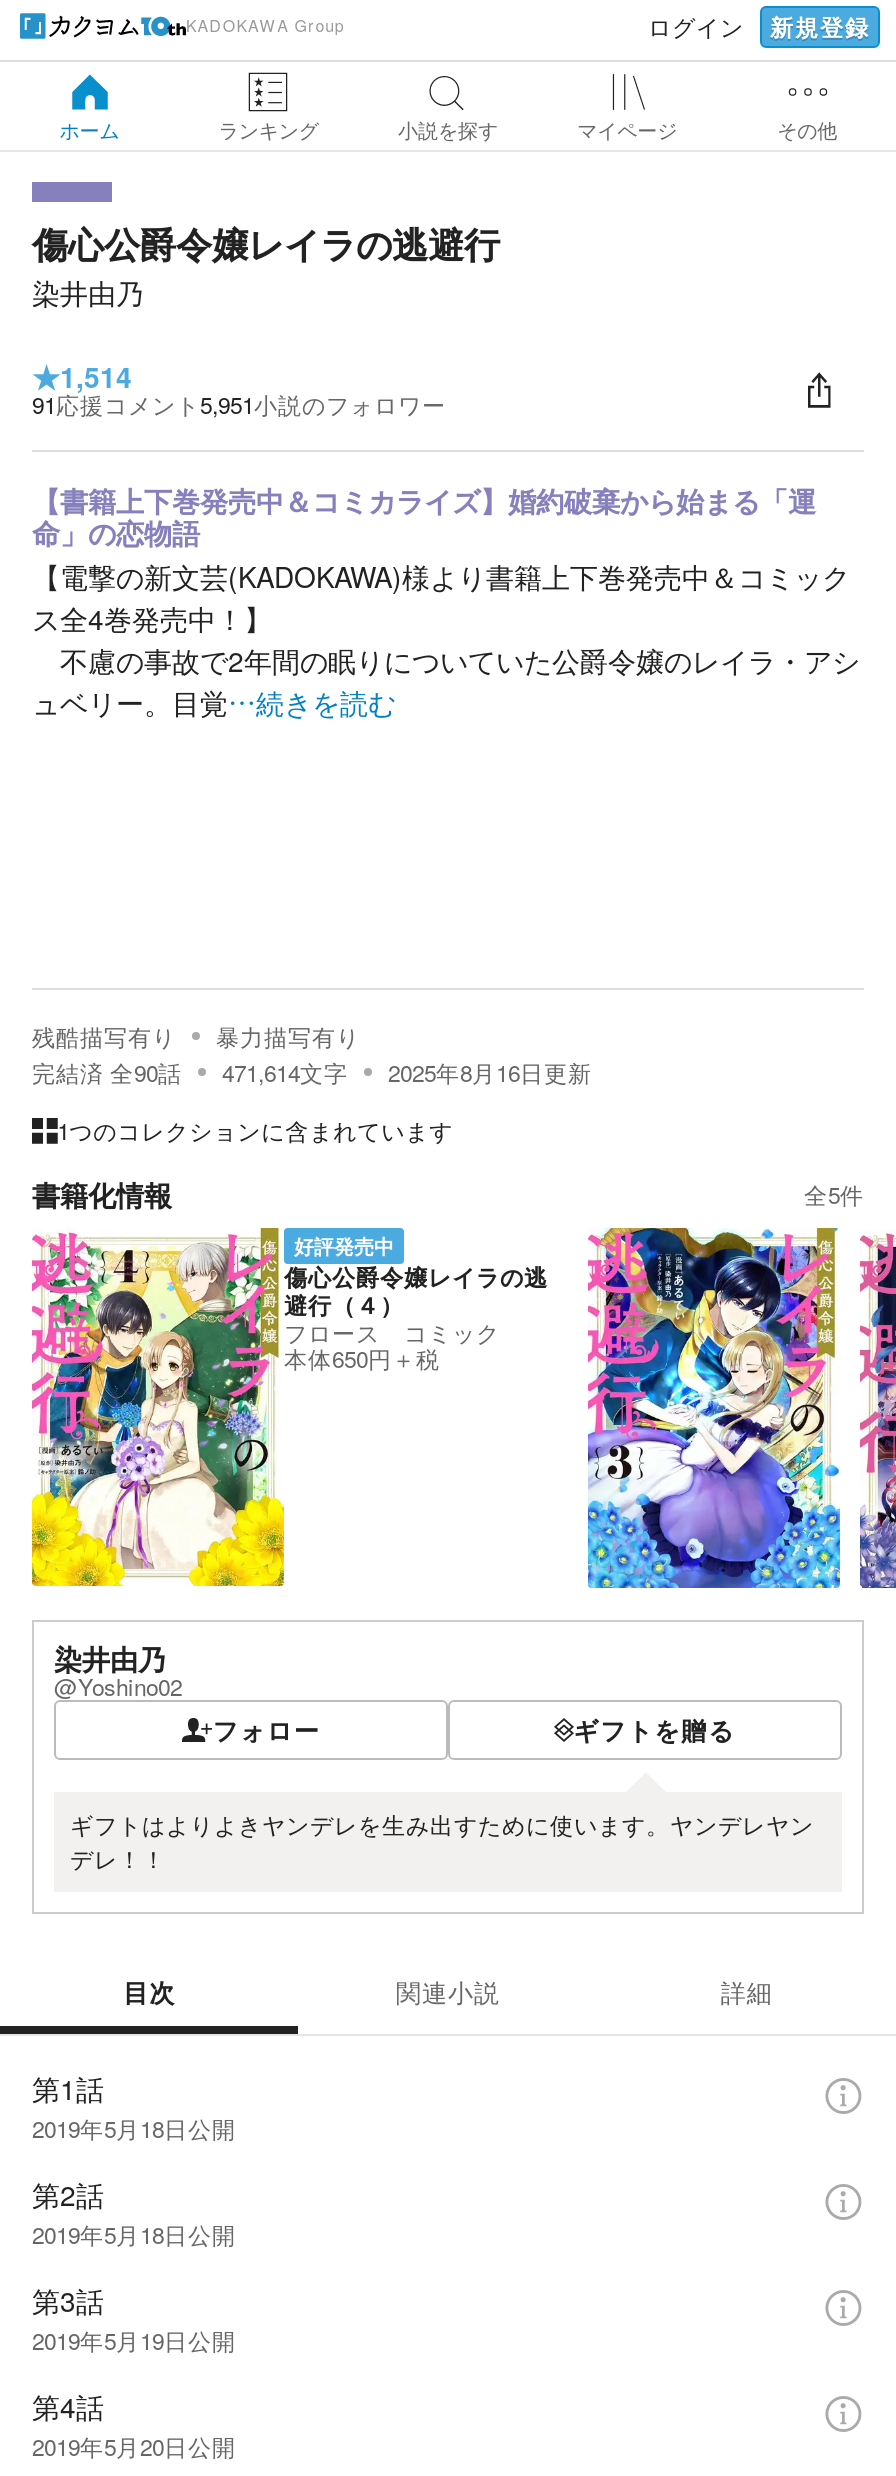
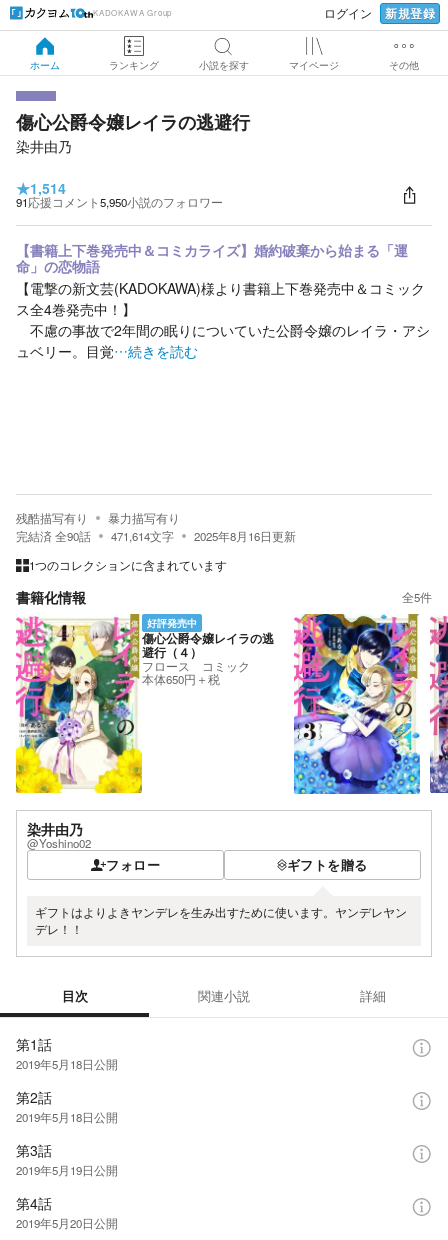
- 91応援コメント5,951小説のフォロワー
+ 91応援コメント5,950小説のフォロワー
